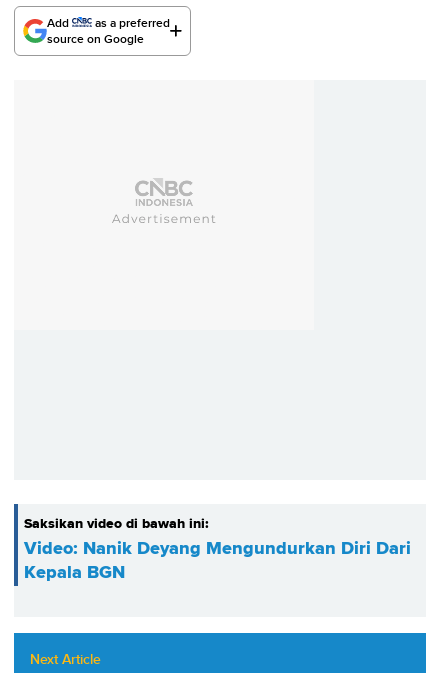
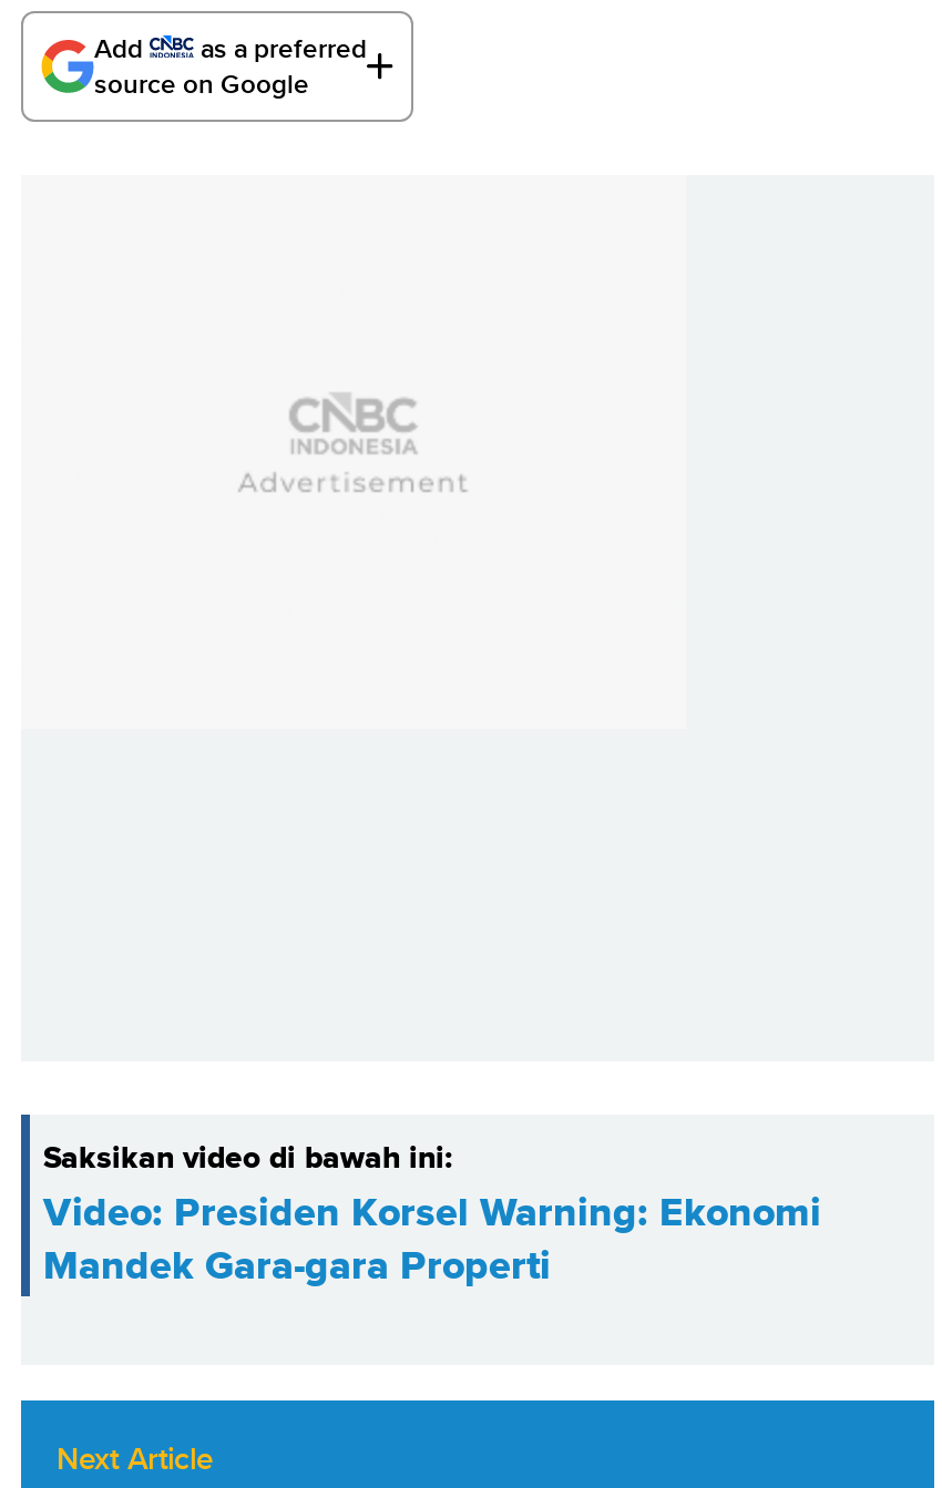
- Video: Nanik Deyang Mengundurkan Diri Dari
- Kepala BGN
+ Video: Presiden Korsel Warning: Ekonomi
+ Mandek Gara-gara Properti
